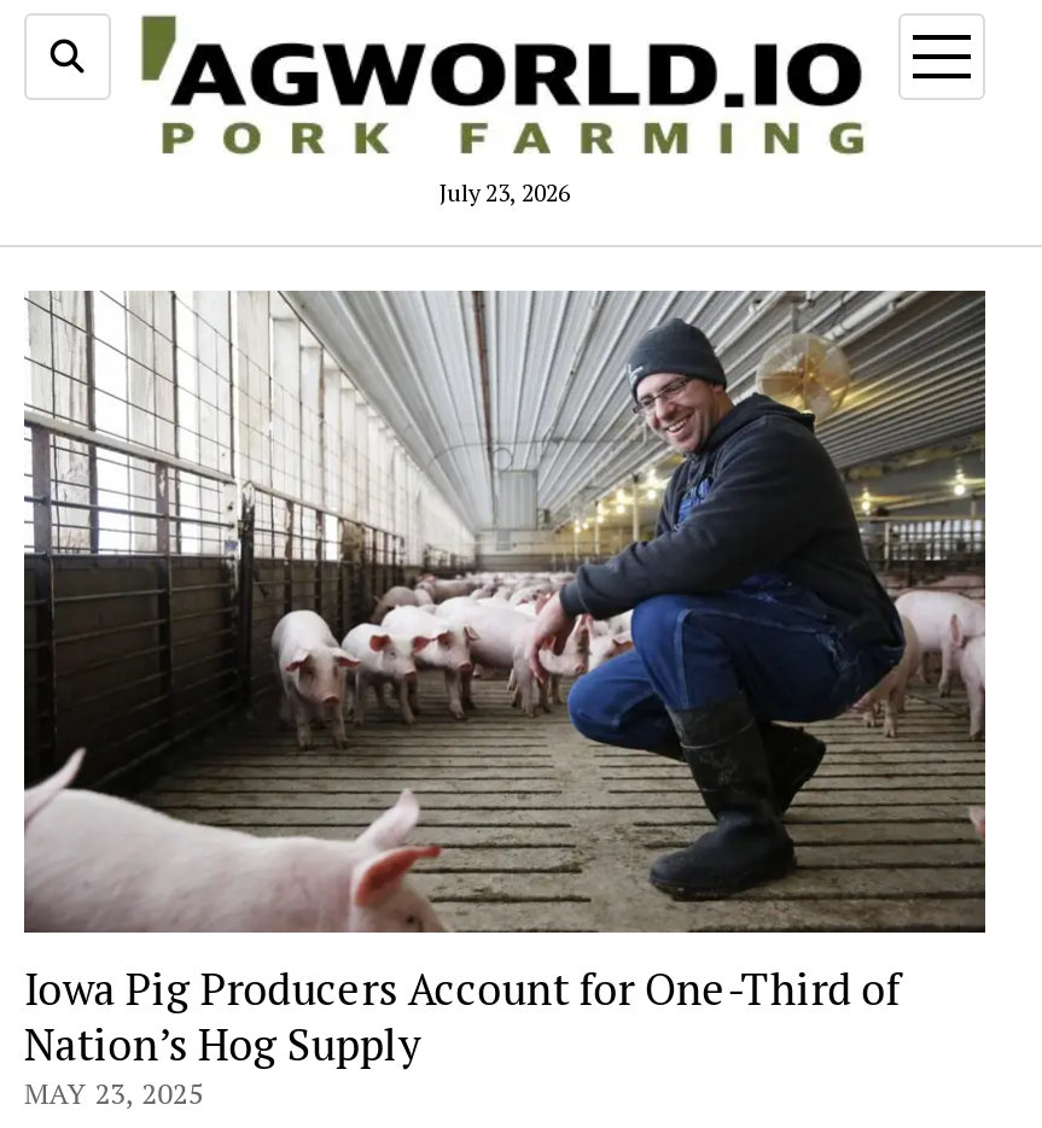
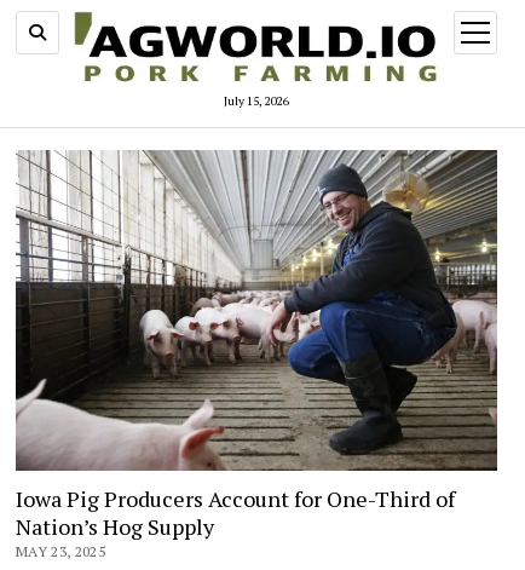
- July 23, 2026
+ July 15, 2026
